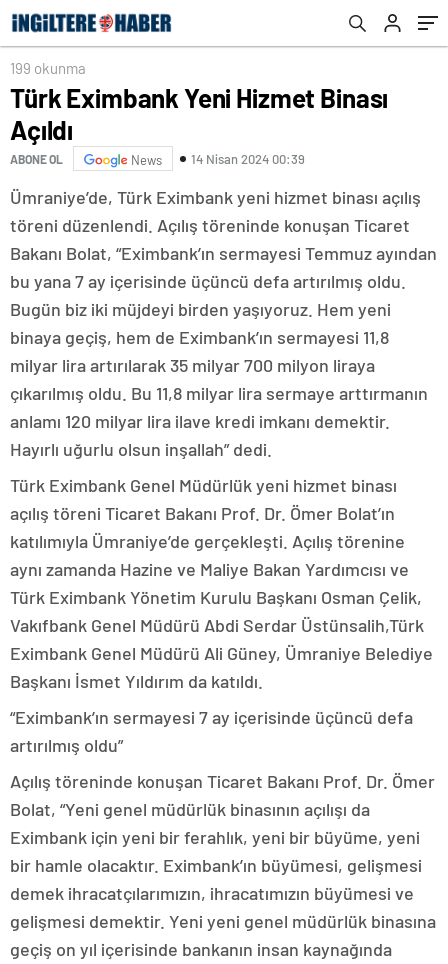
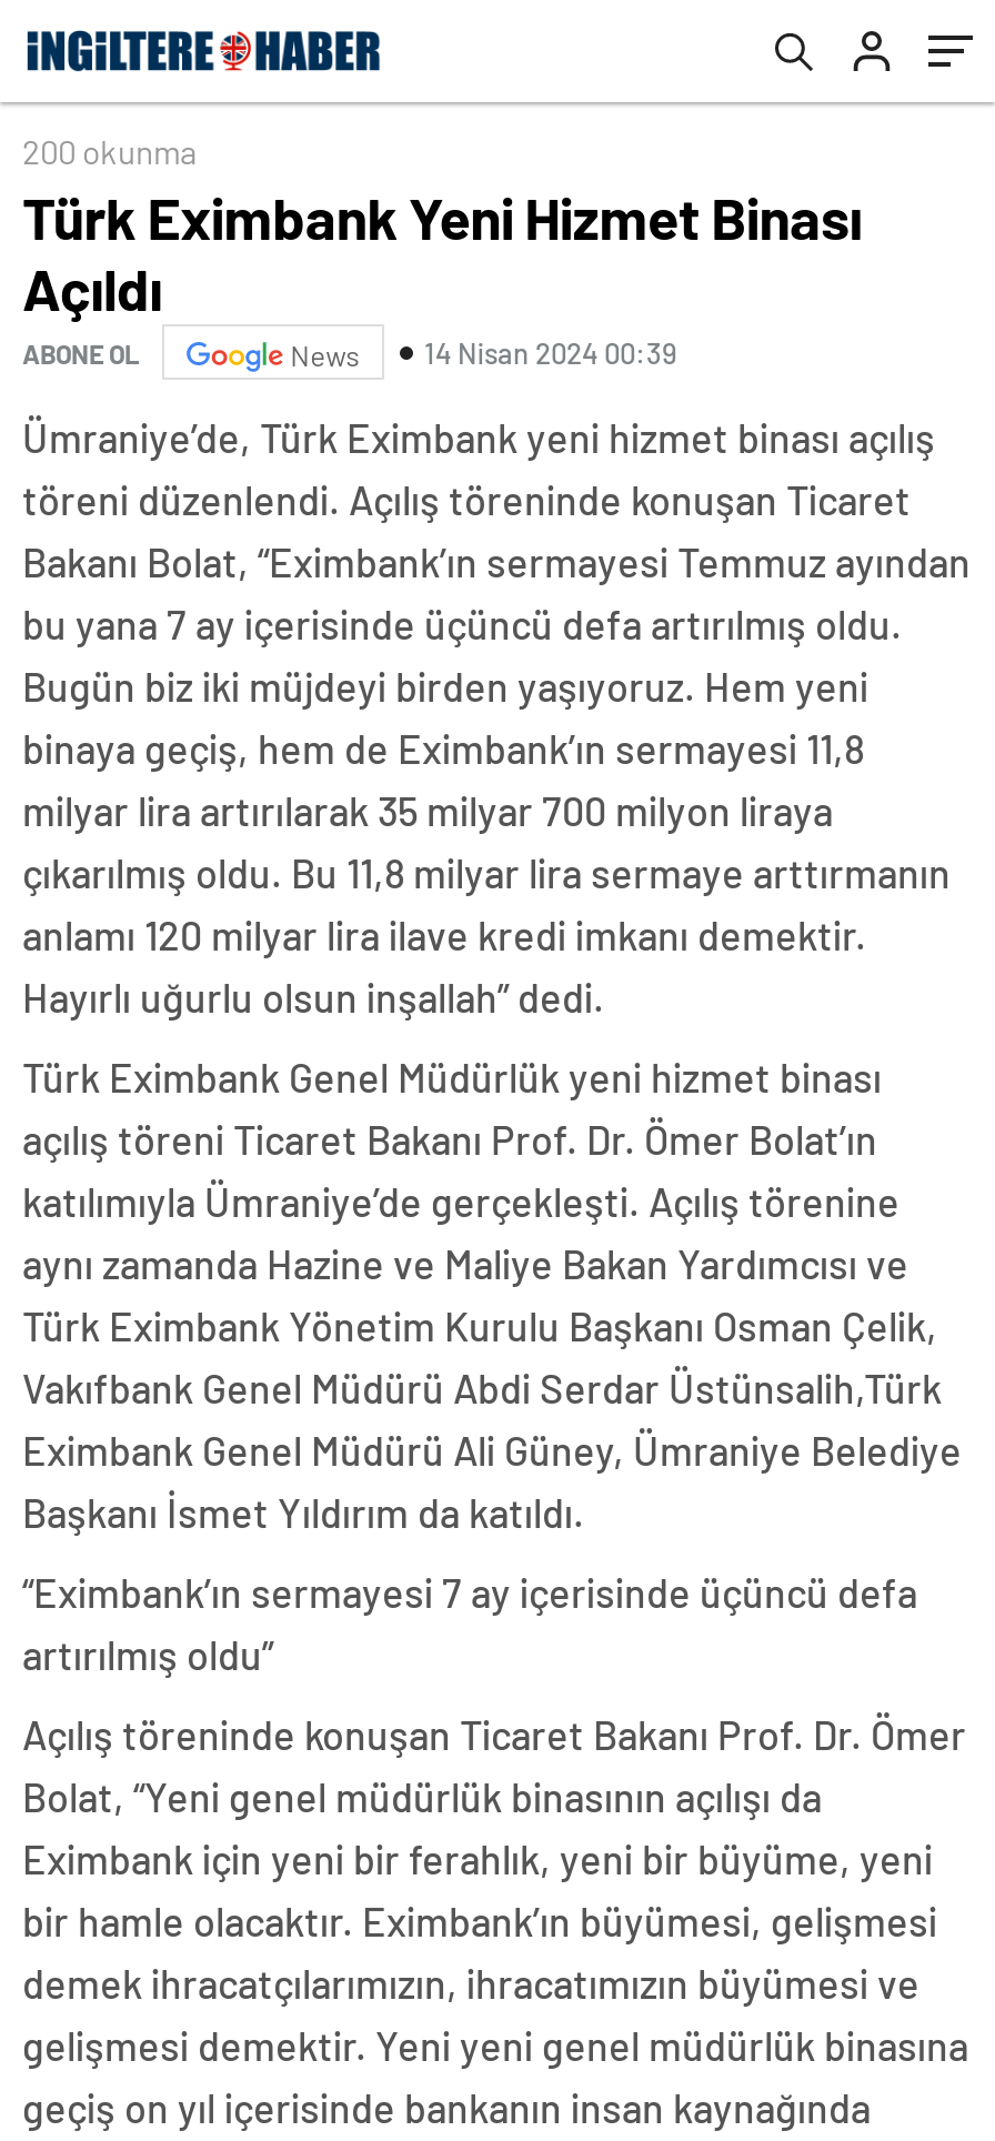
- 199 okunma
+ 200 okunma
